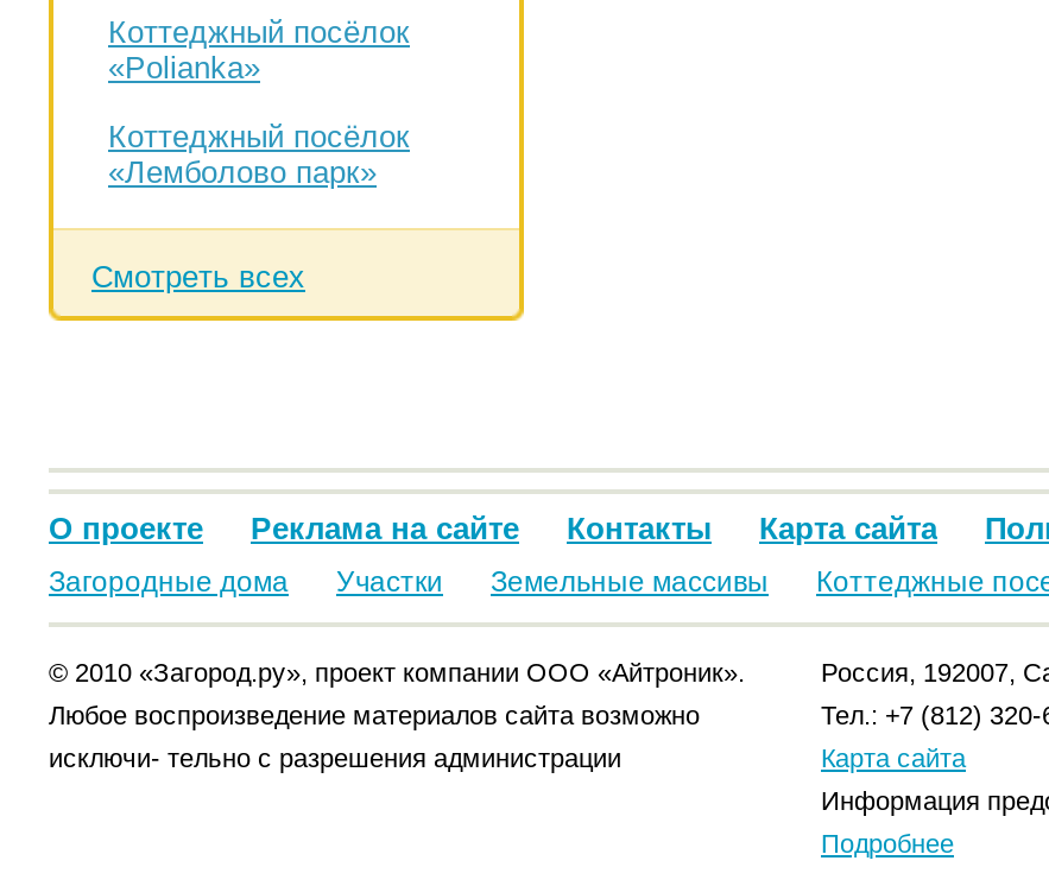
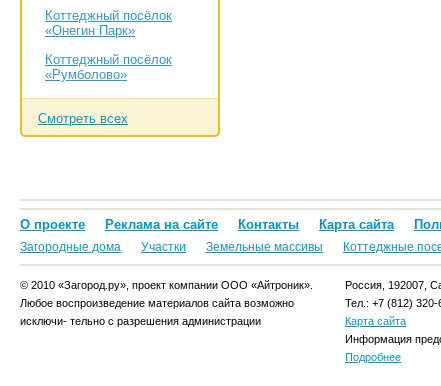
- «Polianka»
+ «Онегин Парк»

- «Лемболово парк»
+ «Румболово»
